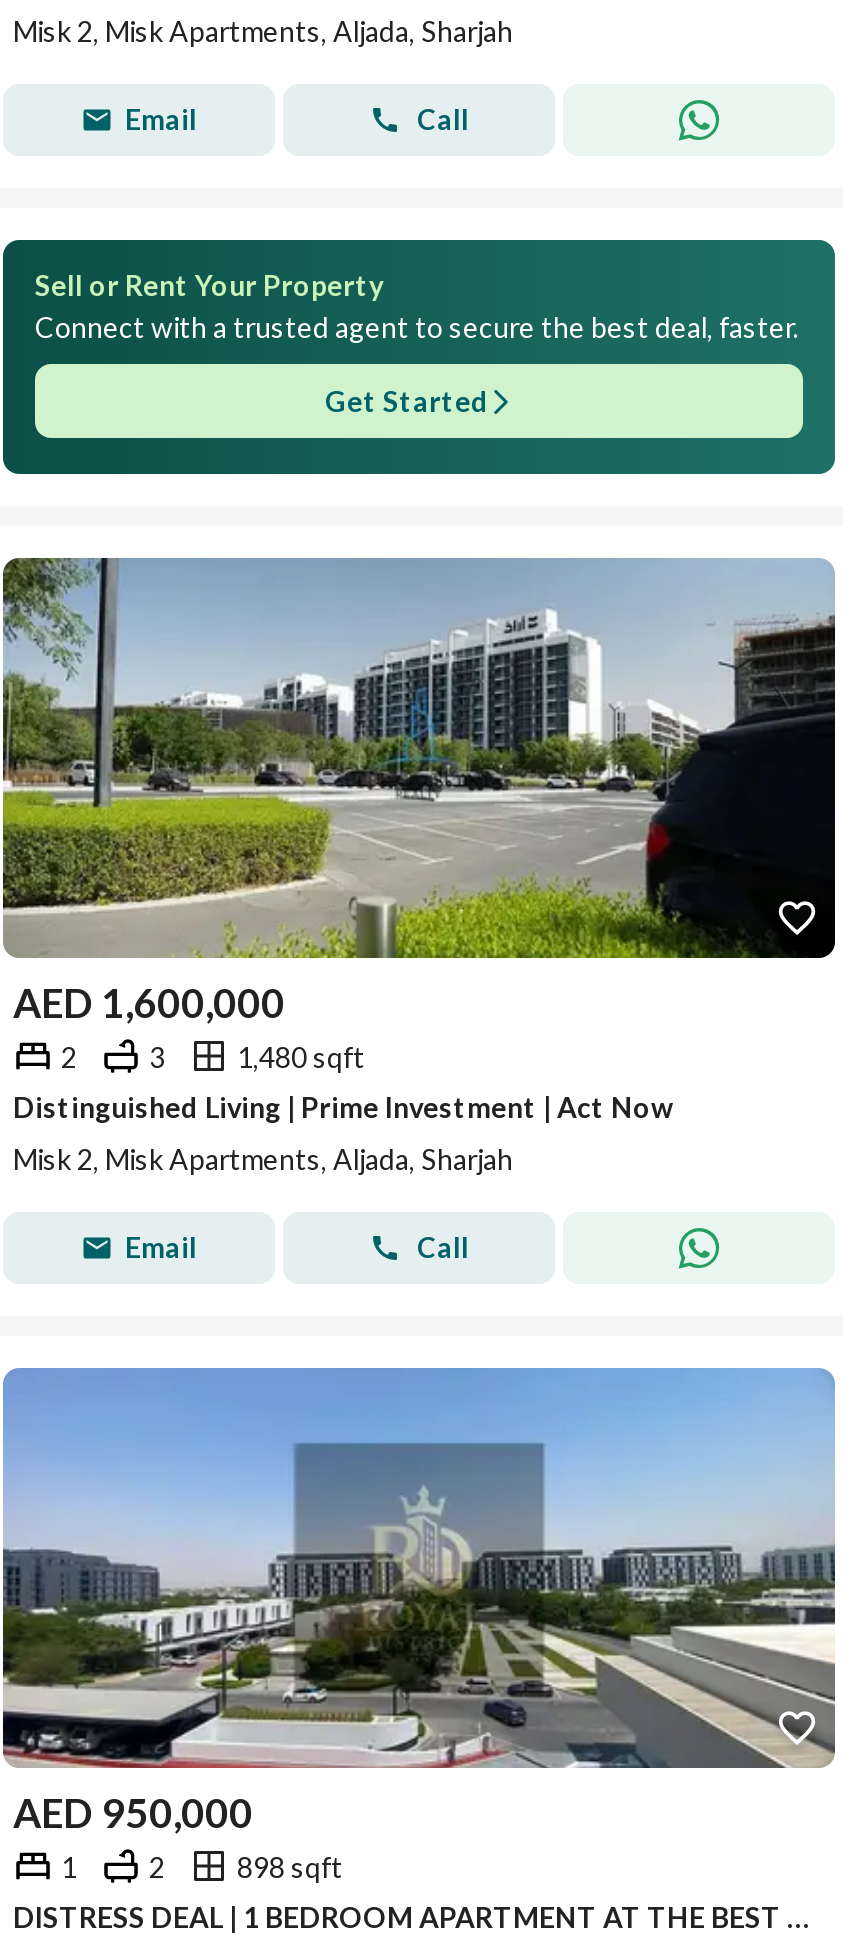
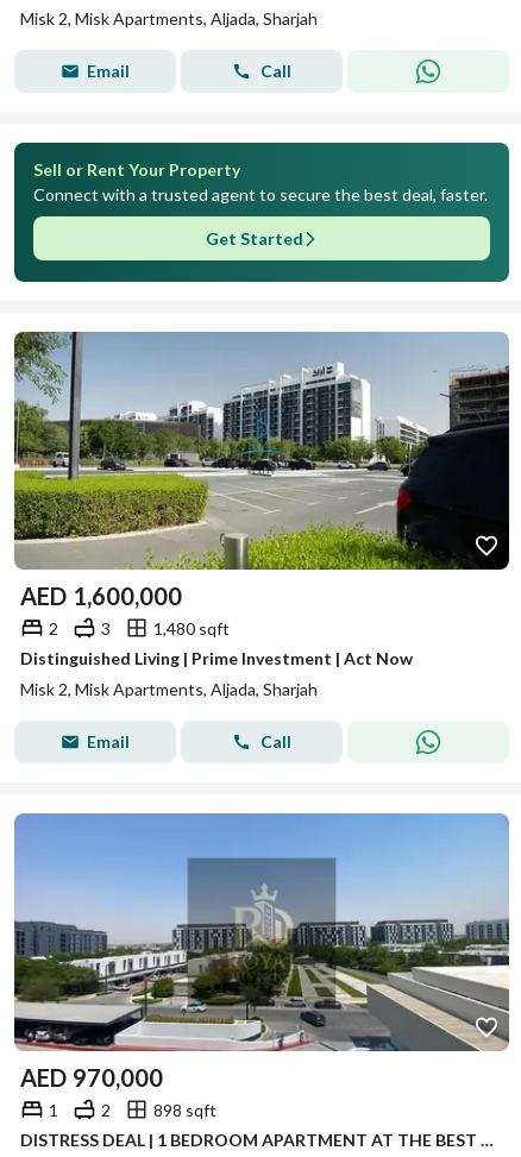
- AED 950,000
+ AED 970,000
